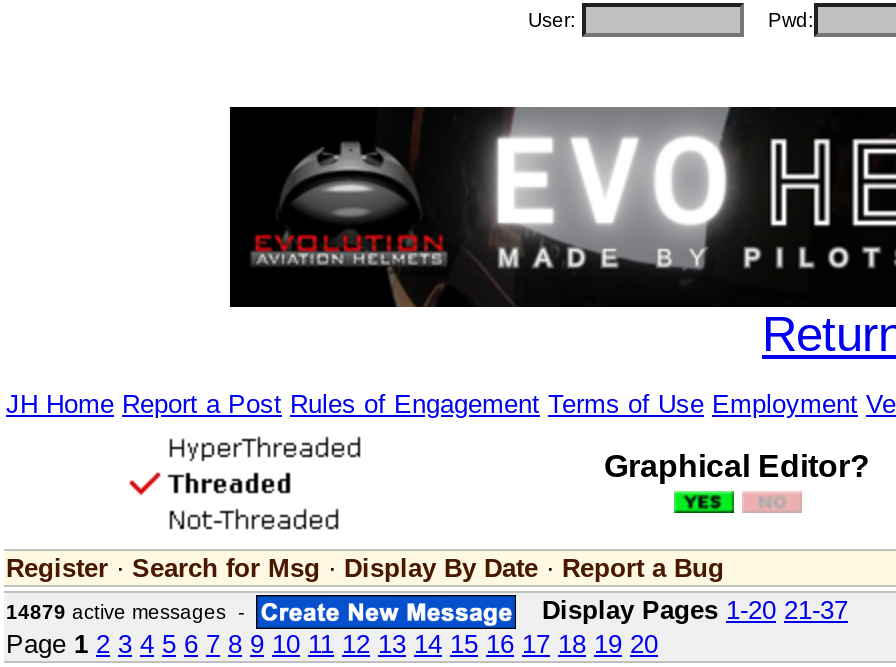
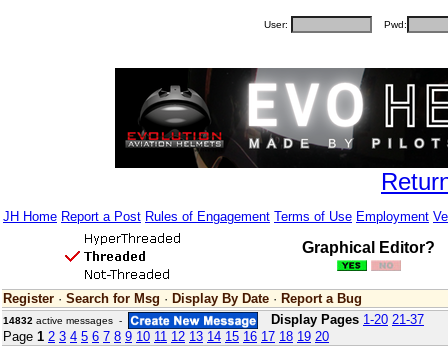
- 14879 active messages -
+ 14832 active messages -
